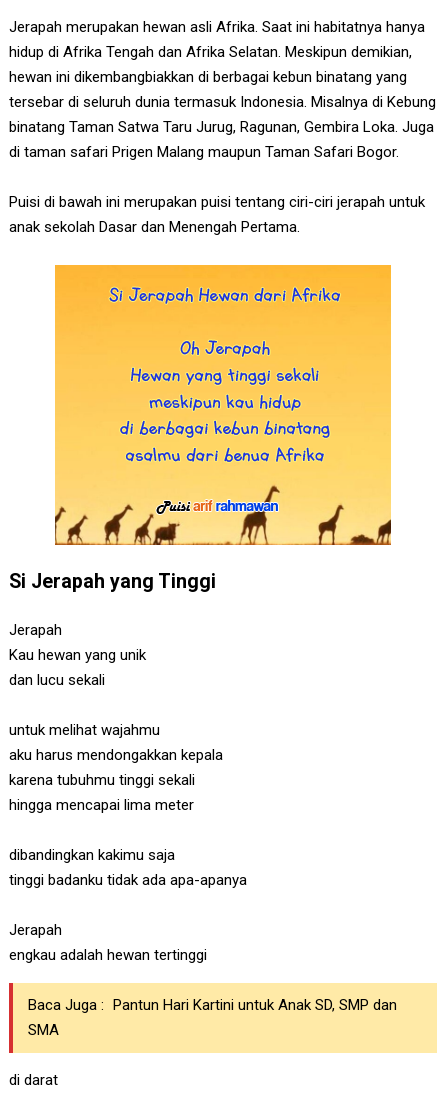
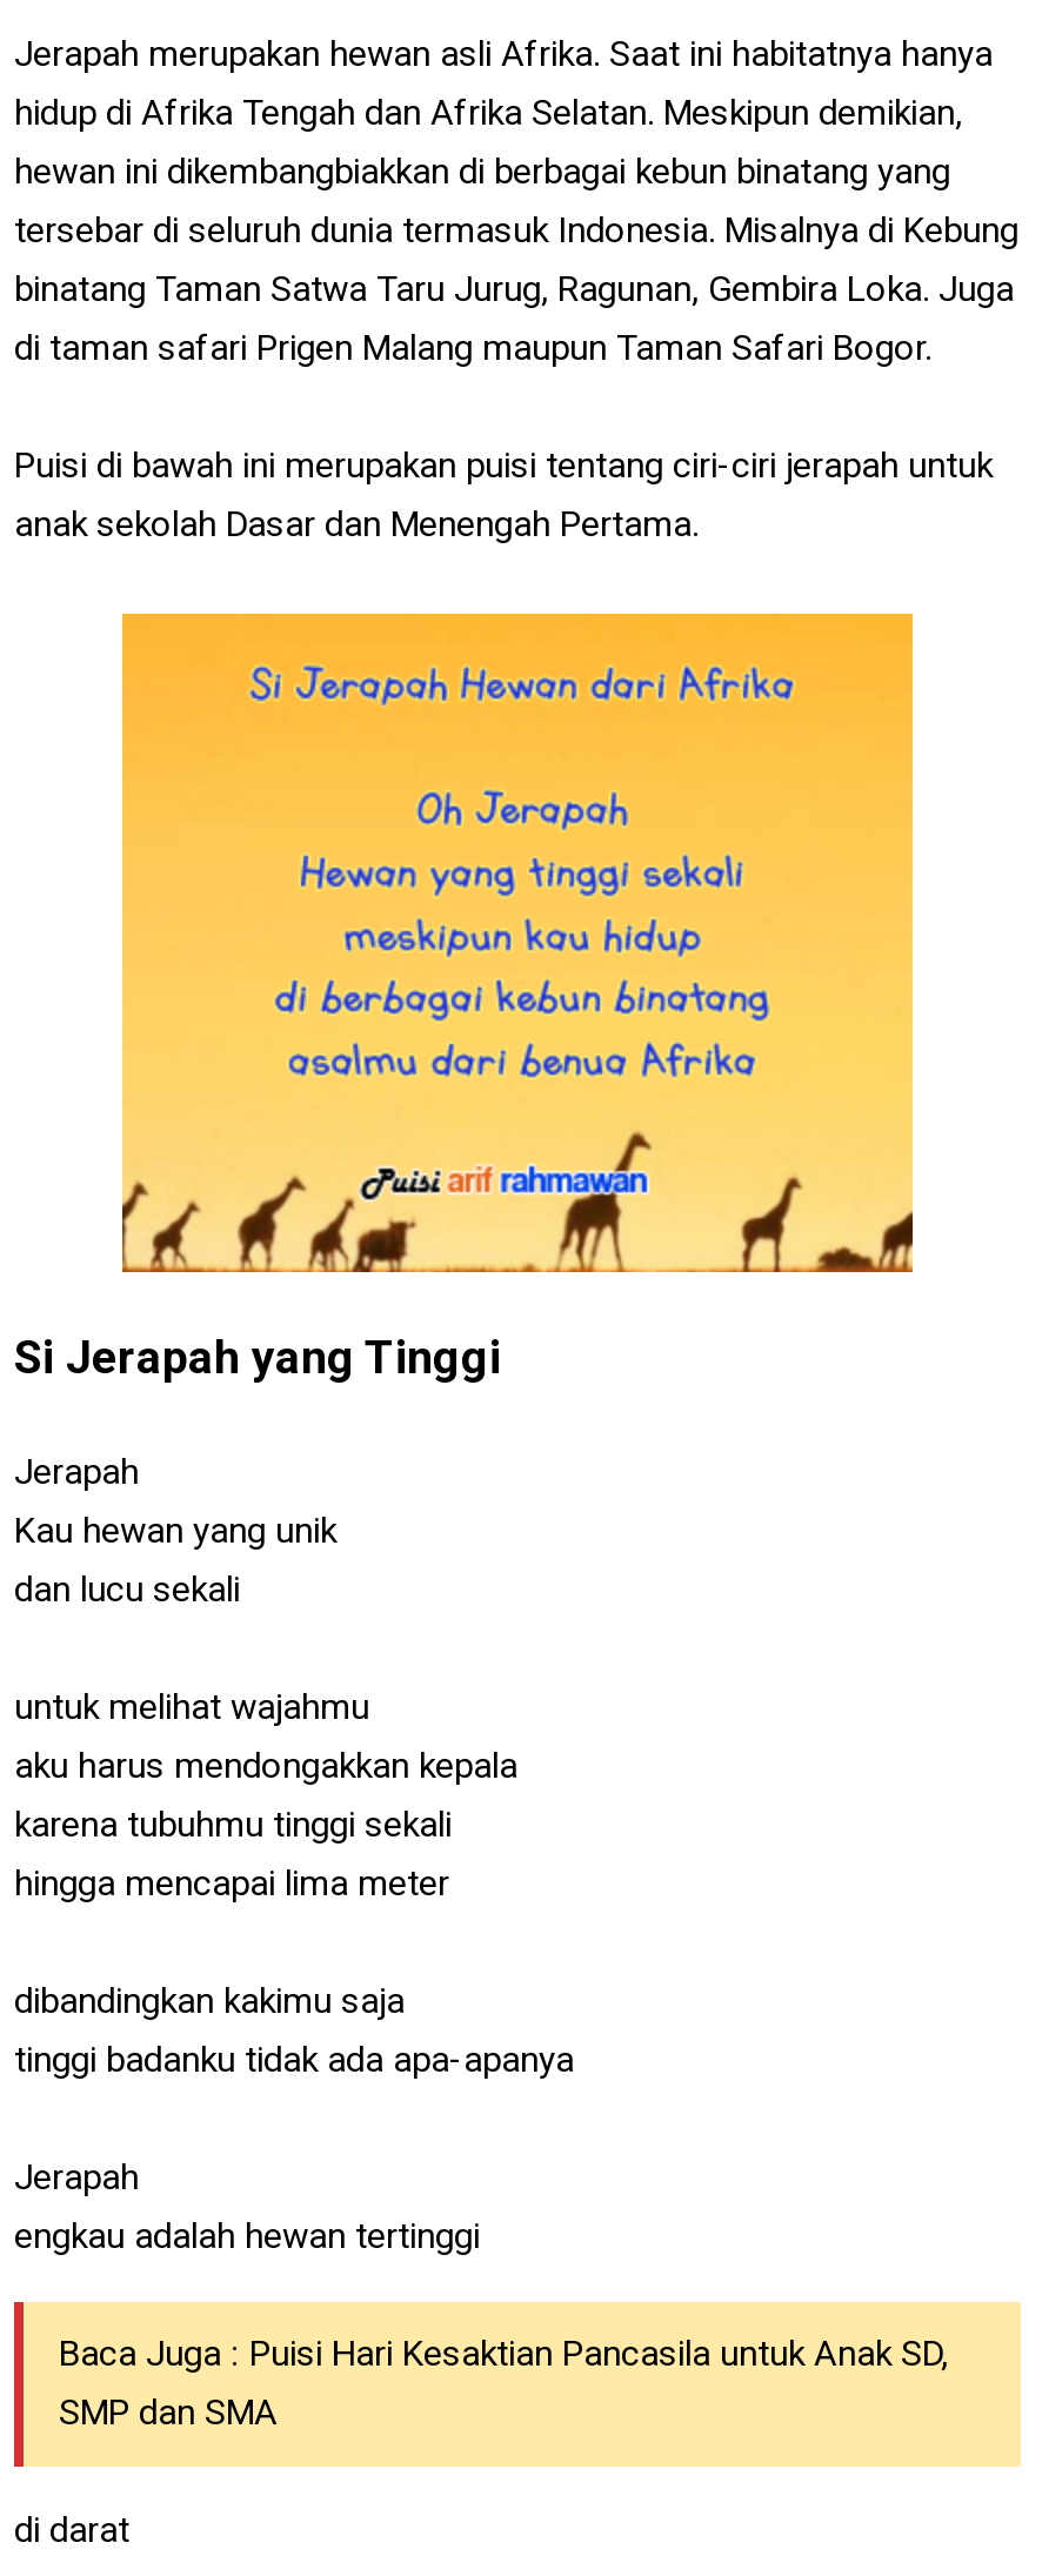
- Baca Juga : Pantun Hari Kartini untuk Anak SD, SMP dan
- SMA
+ Baca Juga : Puisi Hari Kesaktian Pancasila untuk Anak SD,
+ SMP dan SMA
